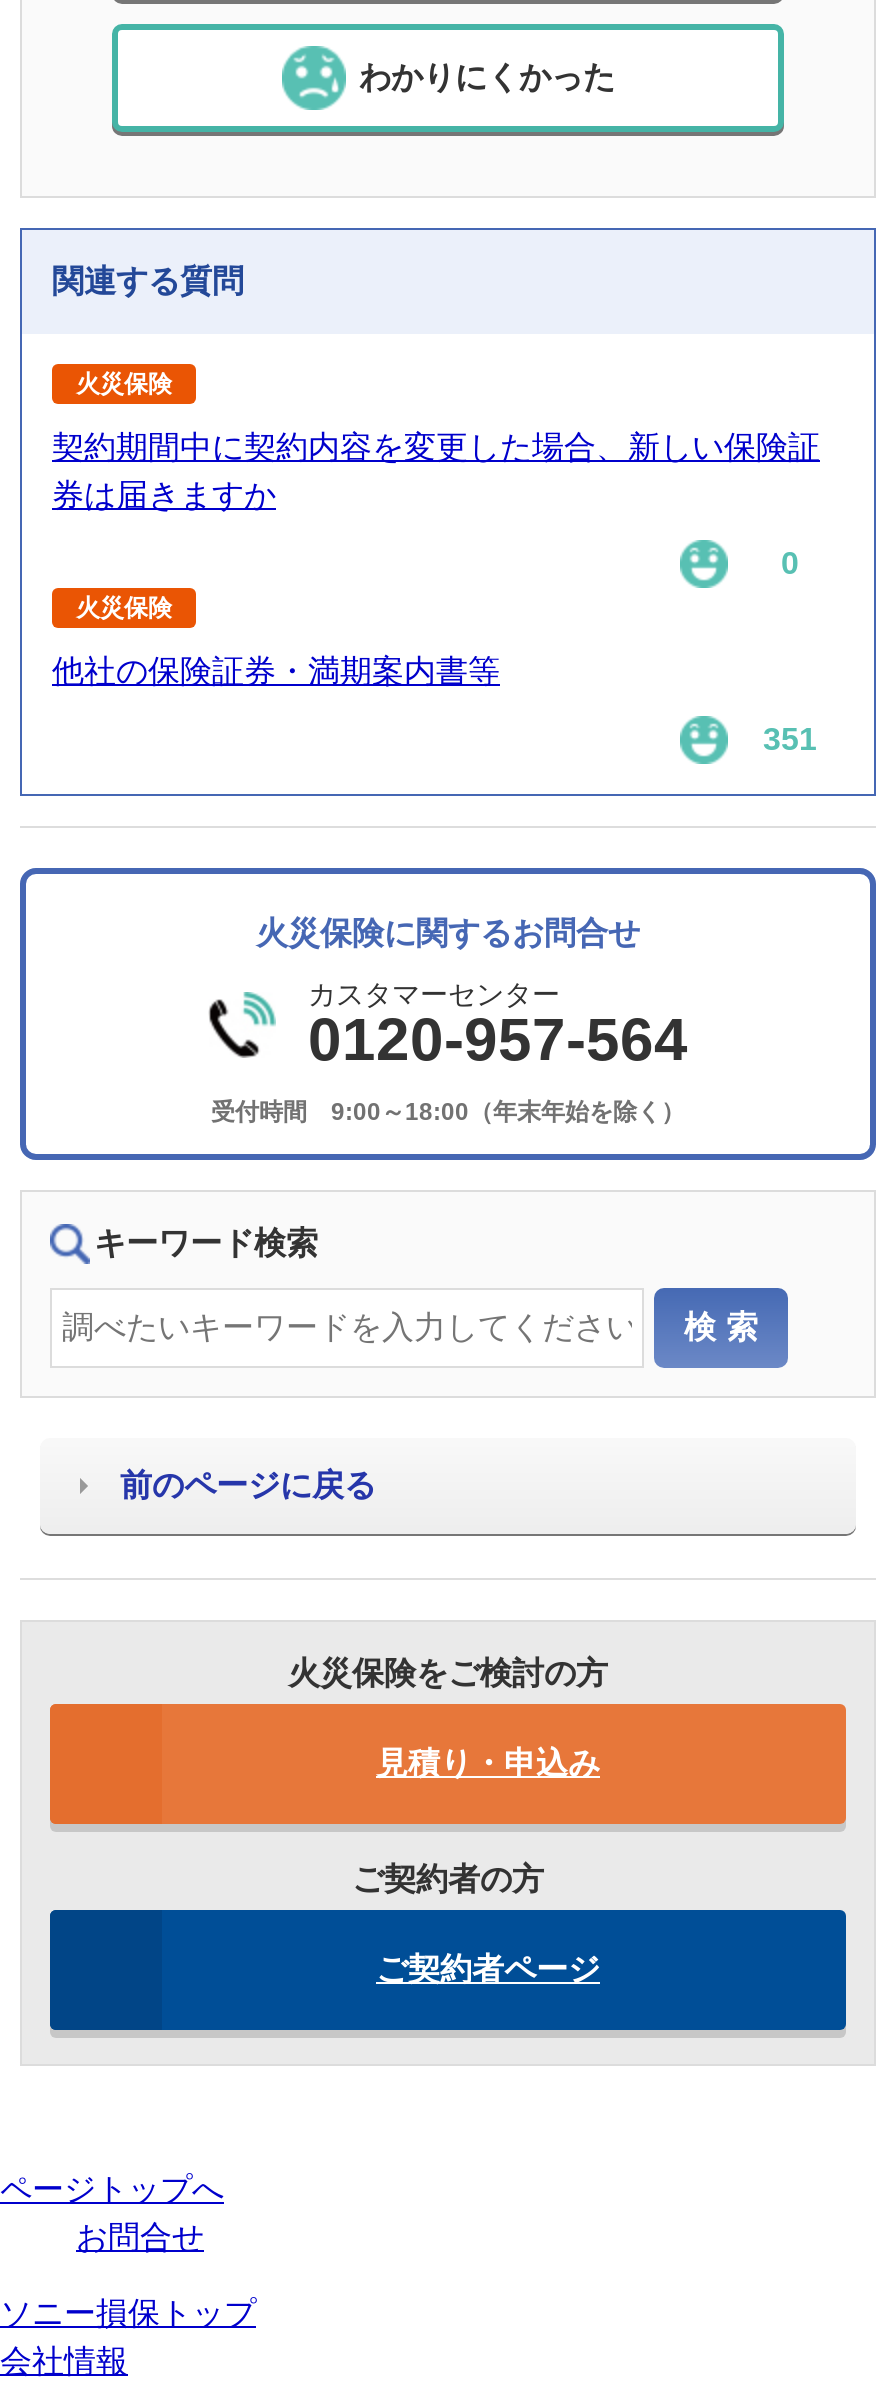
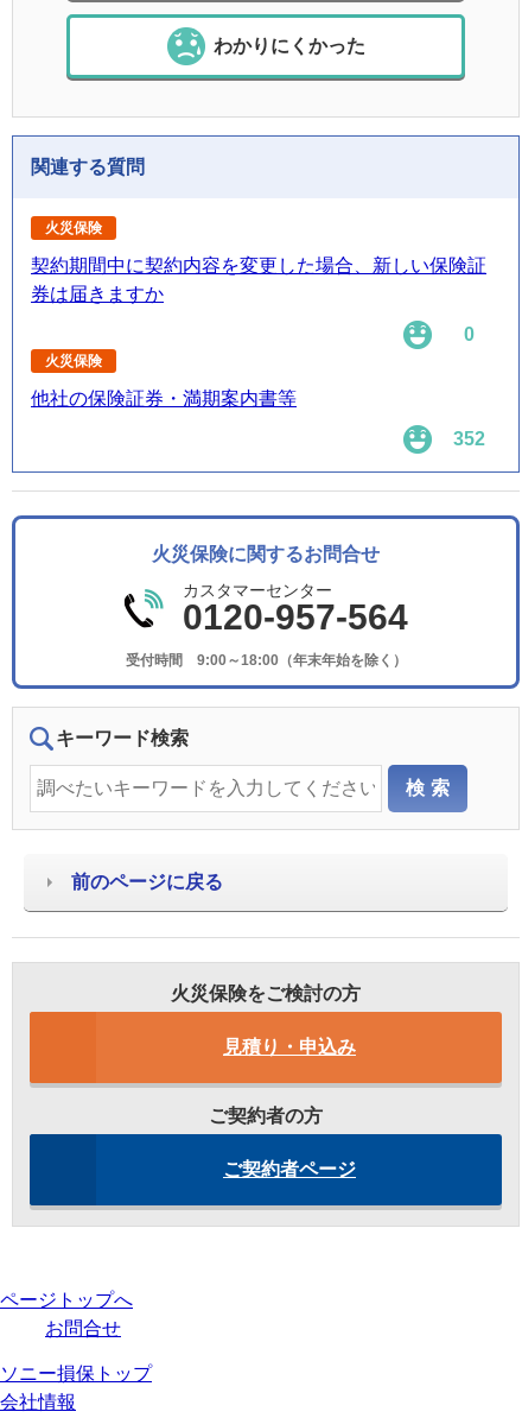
- 351
+ 352
